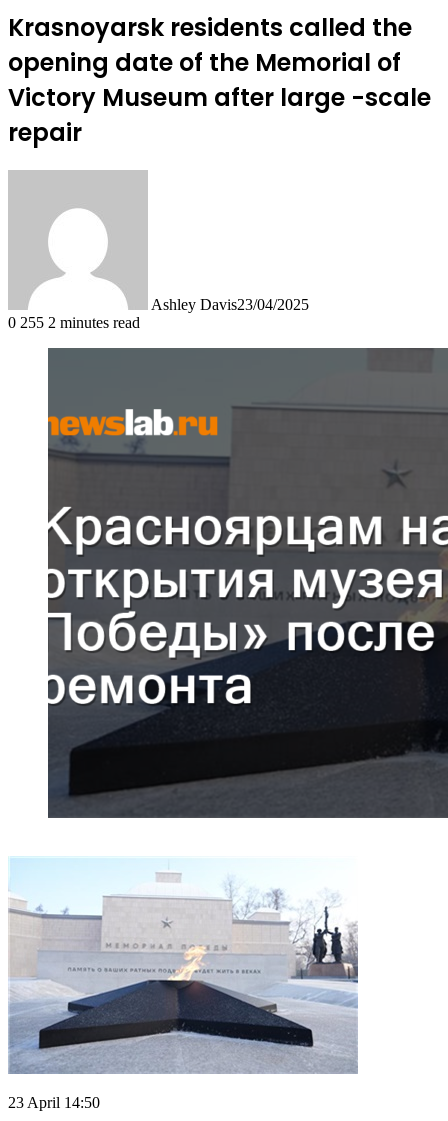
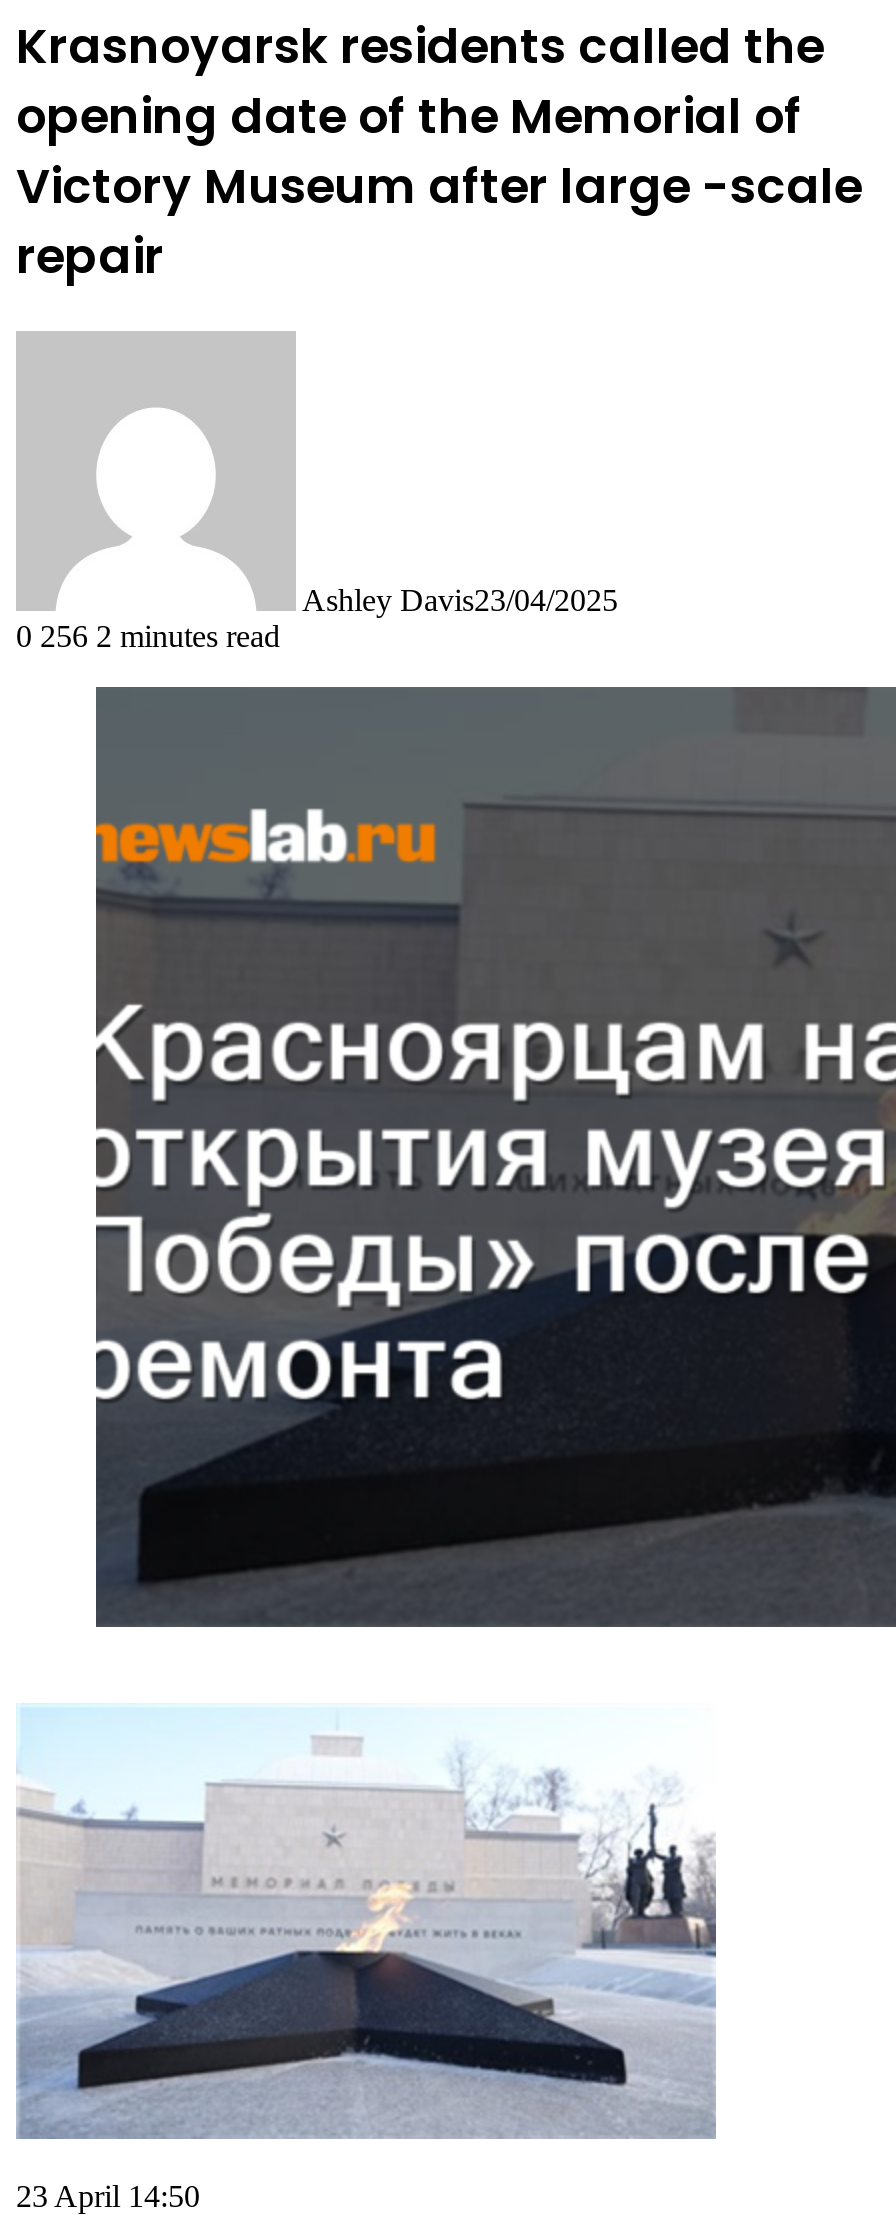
- 0 255 2 minutes read
+ 0 256 2 minutes read
